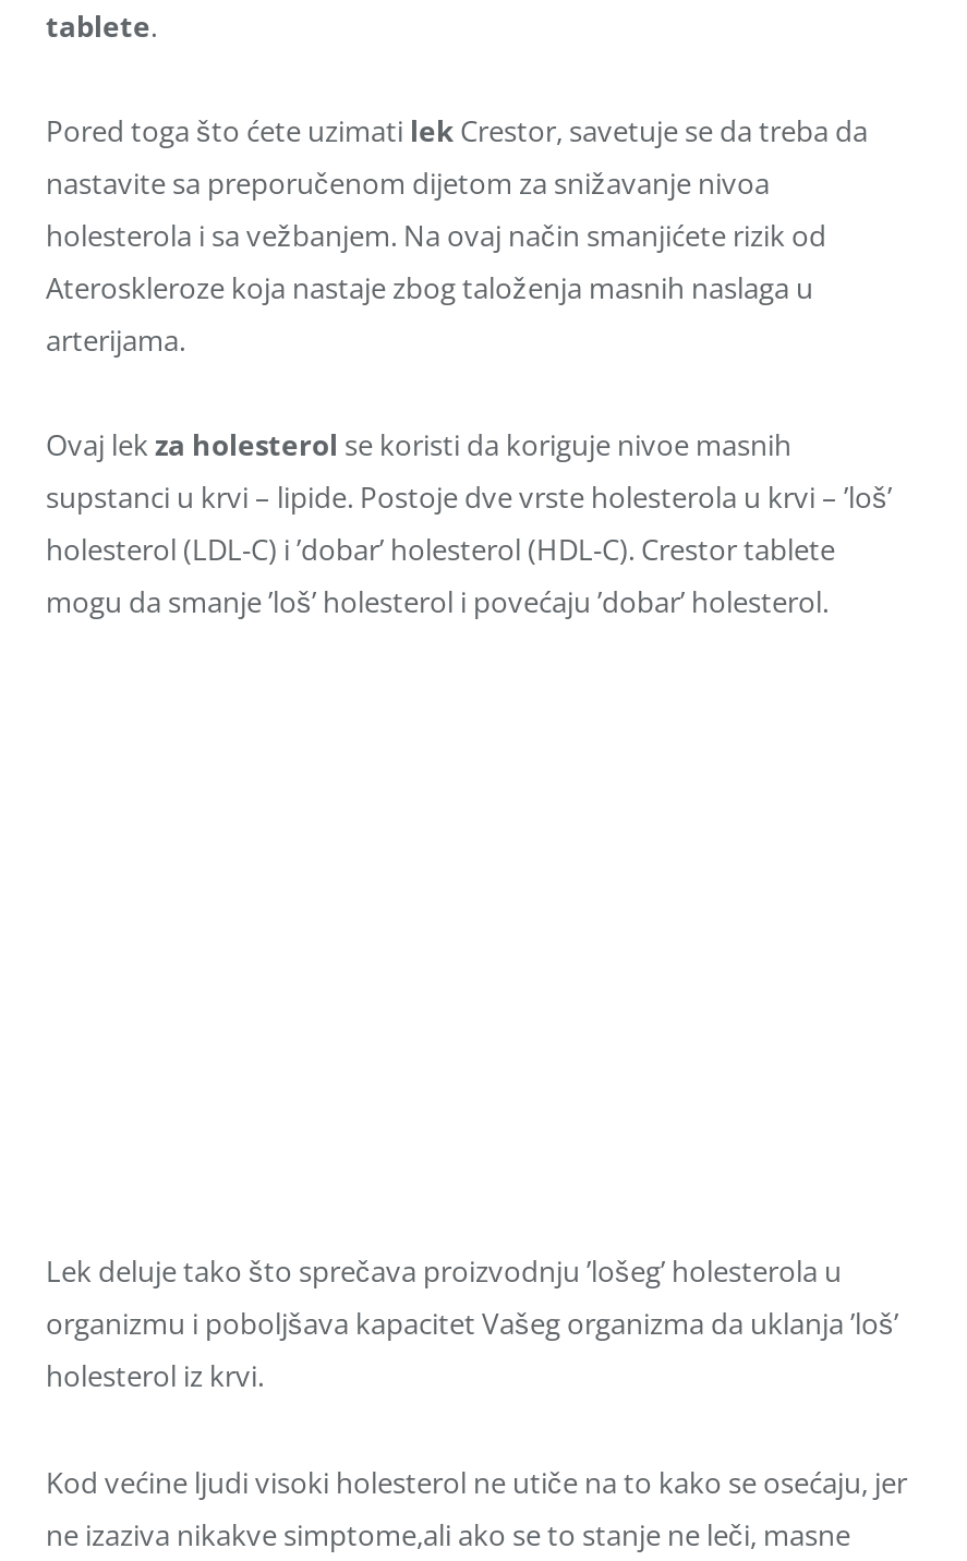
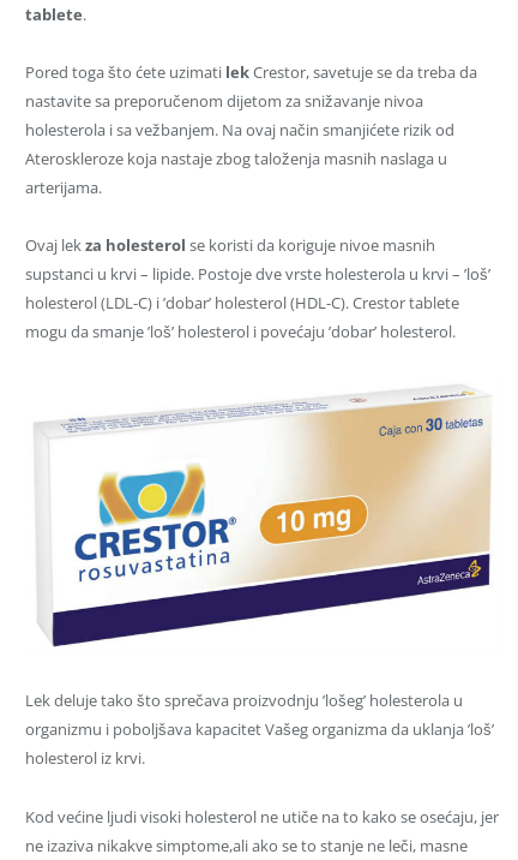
+ [image]
